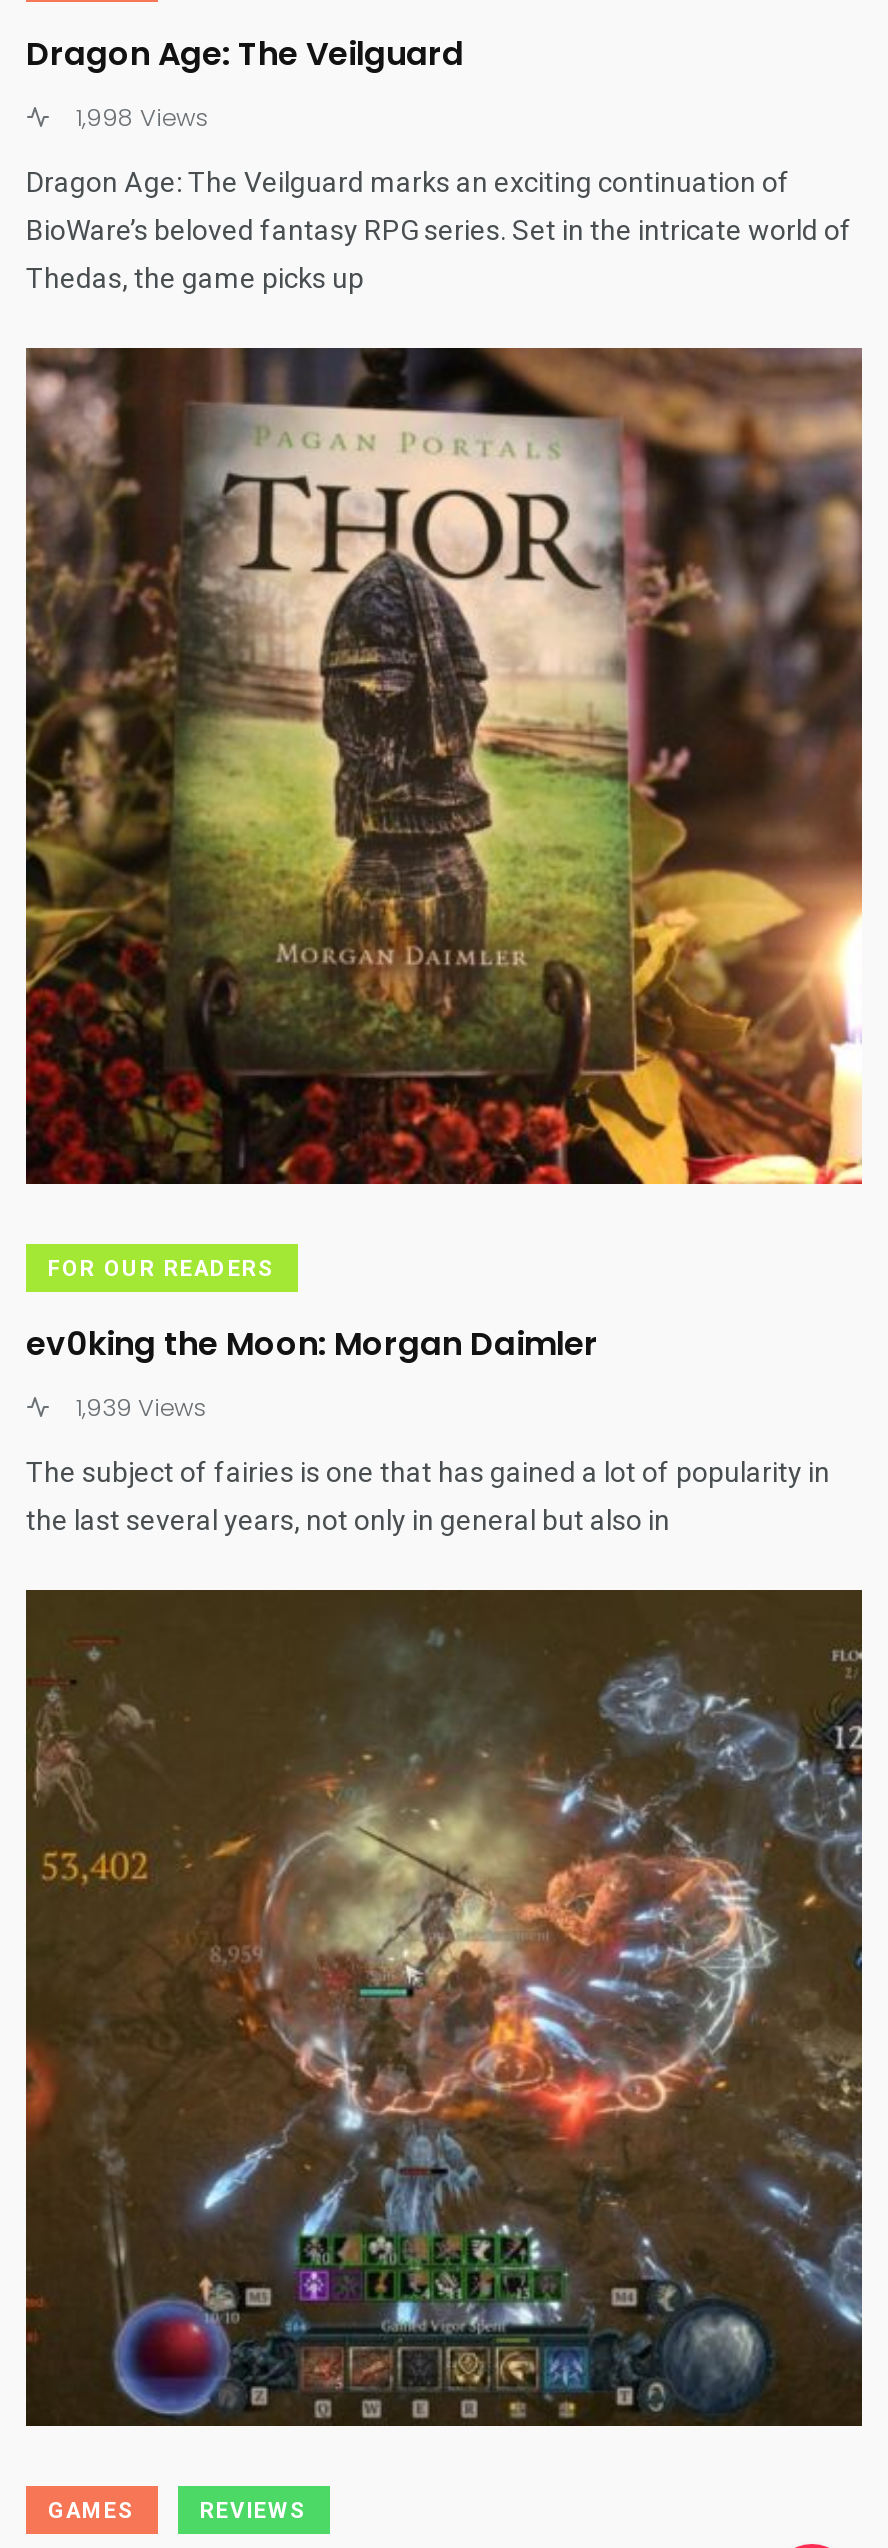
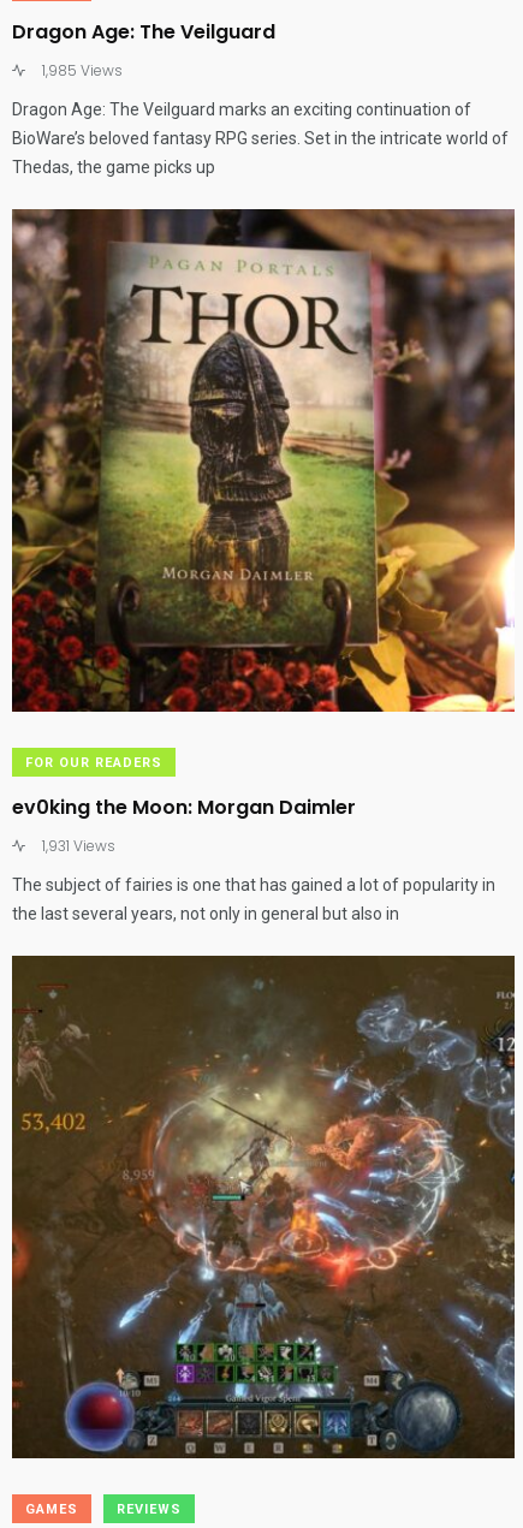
- 1,998 Views
+ 1,985 Views

- 1,939 Views
+ 1,931 Views
